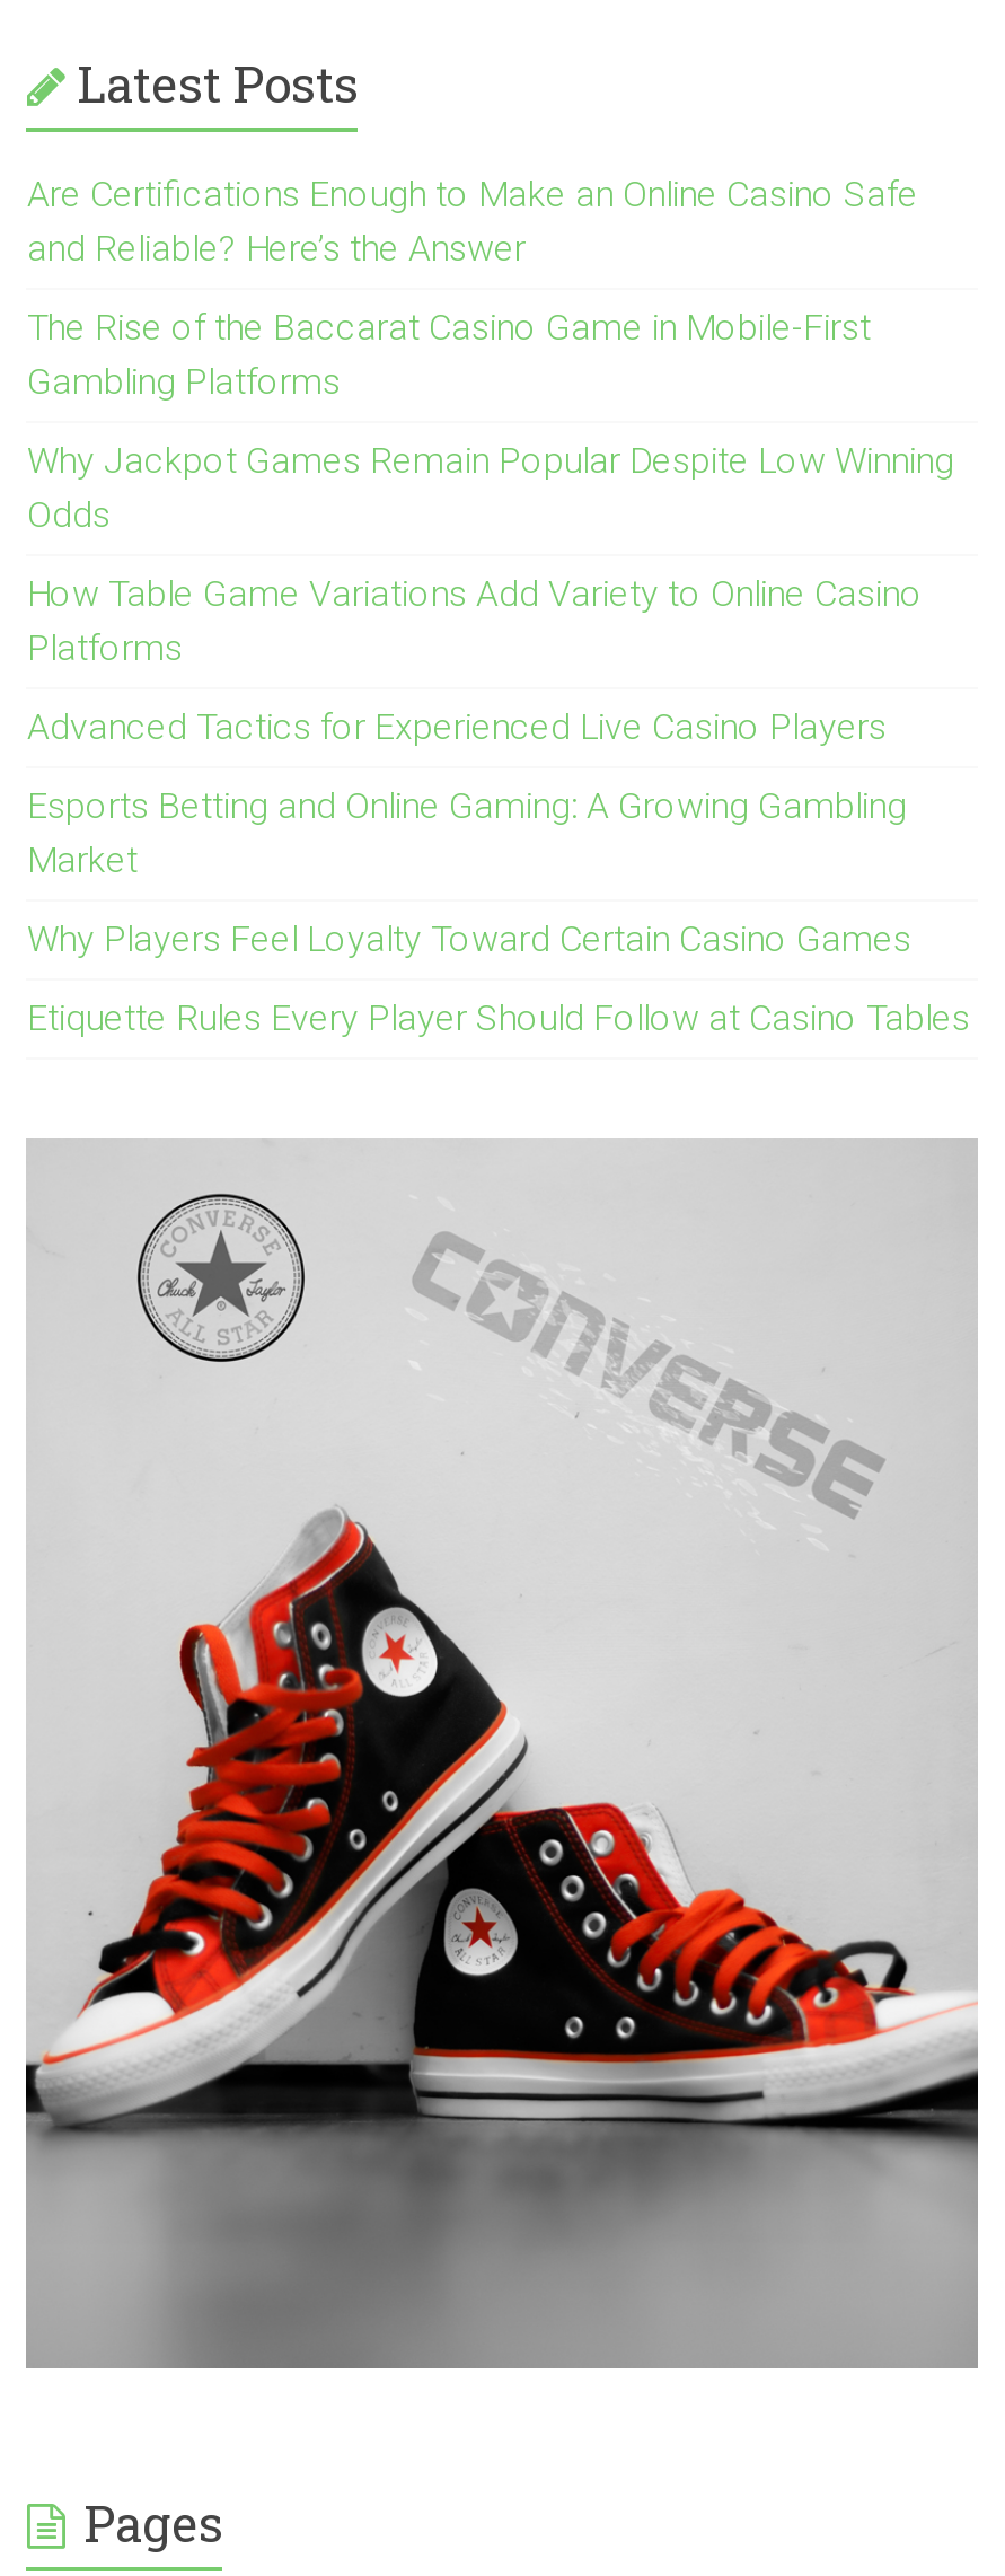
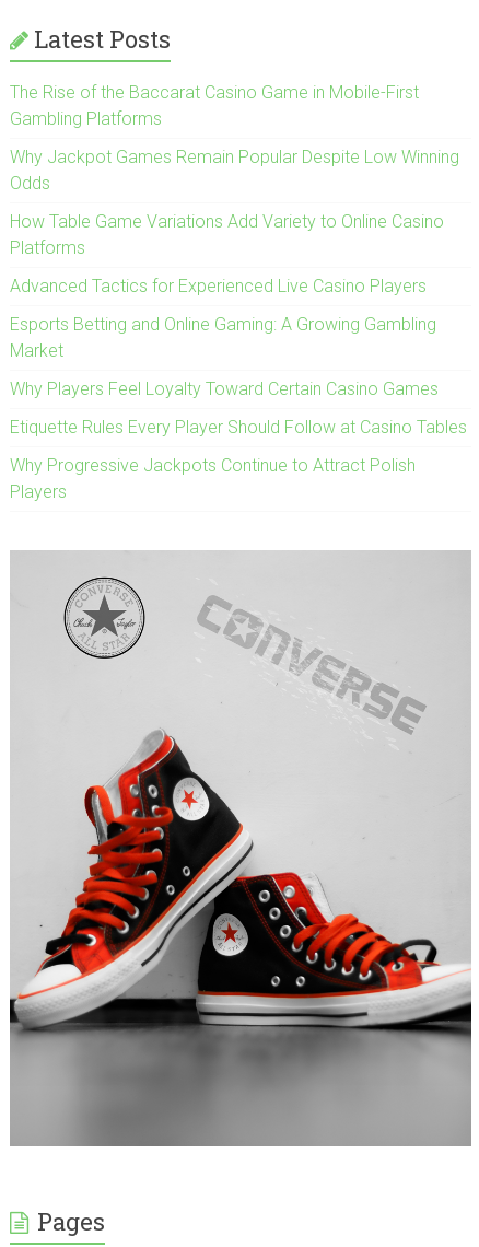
- Are Certifications Enough to Make an Online Casino Safe
- and Reliable? Here’s the Answer

moved up: The Rise of the Baccarat Casino Game in Mobile-First | Gambling Platforms | Why Jackpot Games Remain Popular Despite Low Winning | ... | Why Players Feel Loyalty Toward Certain Casino Games | Etiquette Rules Every Player Should Follow at Casino Tables

+ Why Progressive Jackpots Continue to Attract Polish
+ Players
